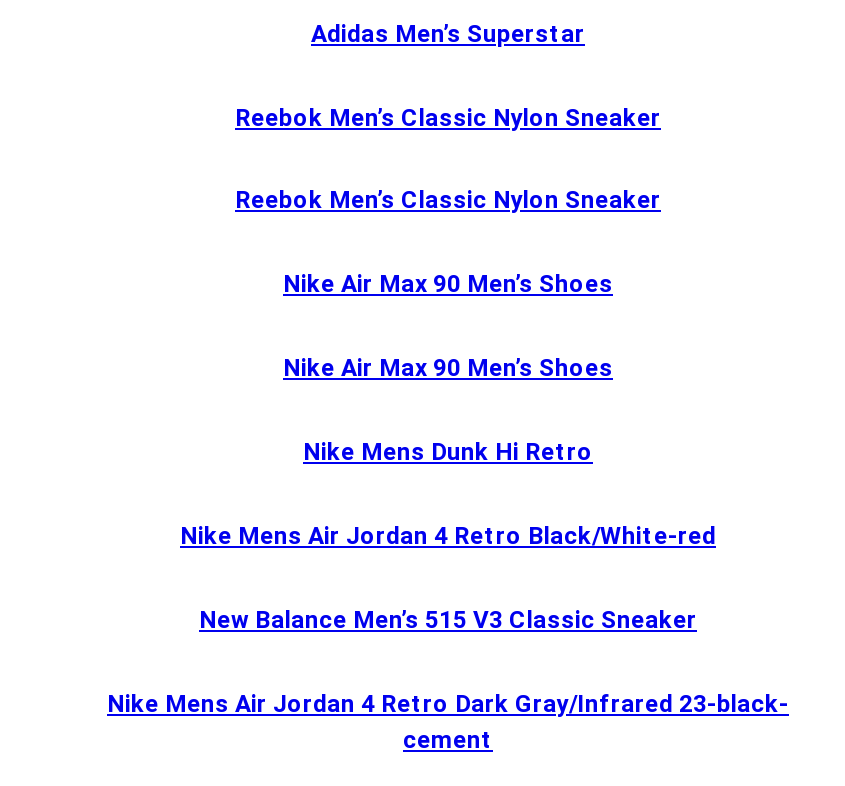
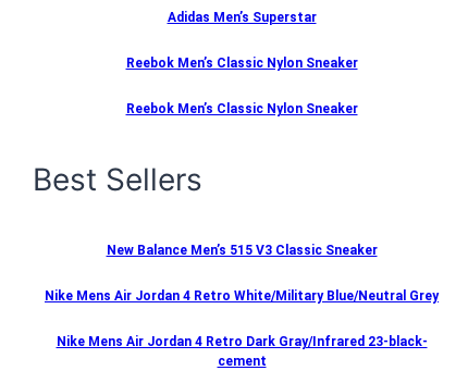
- Nike Air Max 90 Men’s Shoes
- Nike Air Max 90 Men’s Shoes
- Nike Mens Dunk Hi Retro
- Nike Mens Air Jordan 4 Retro Black/White-red
+ Best Sellers

moved up: New Balance Men’s 515 V3 Classic Sneaker

+ Nike Mens Air Jordan 4 Retro White/Military Blue/Neutral Grey
